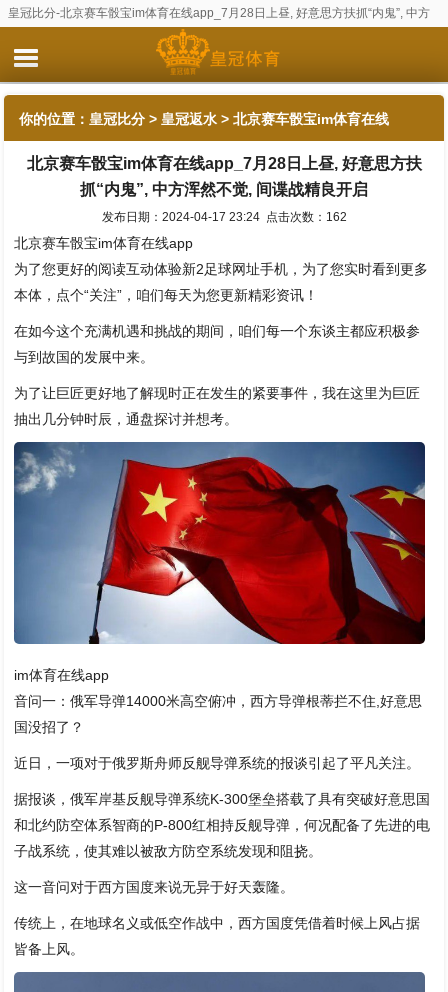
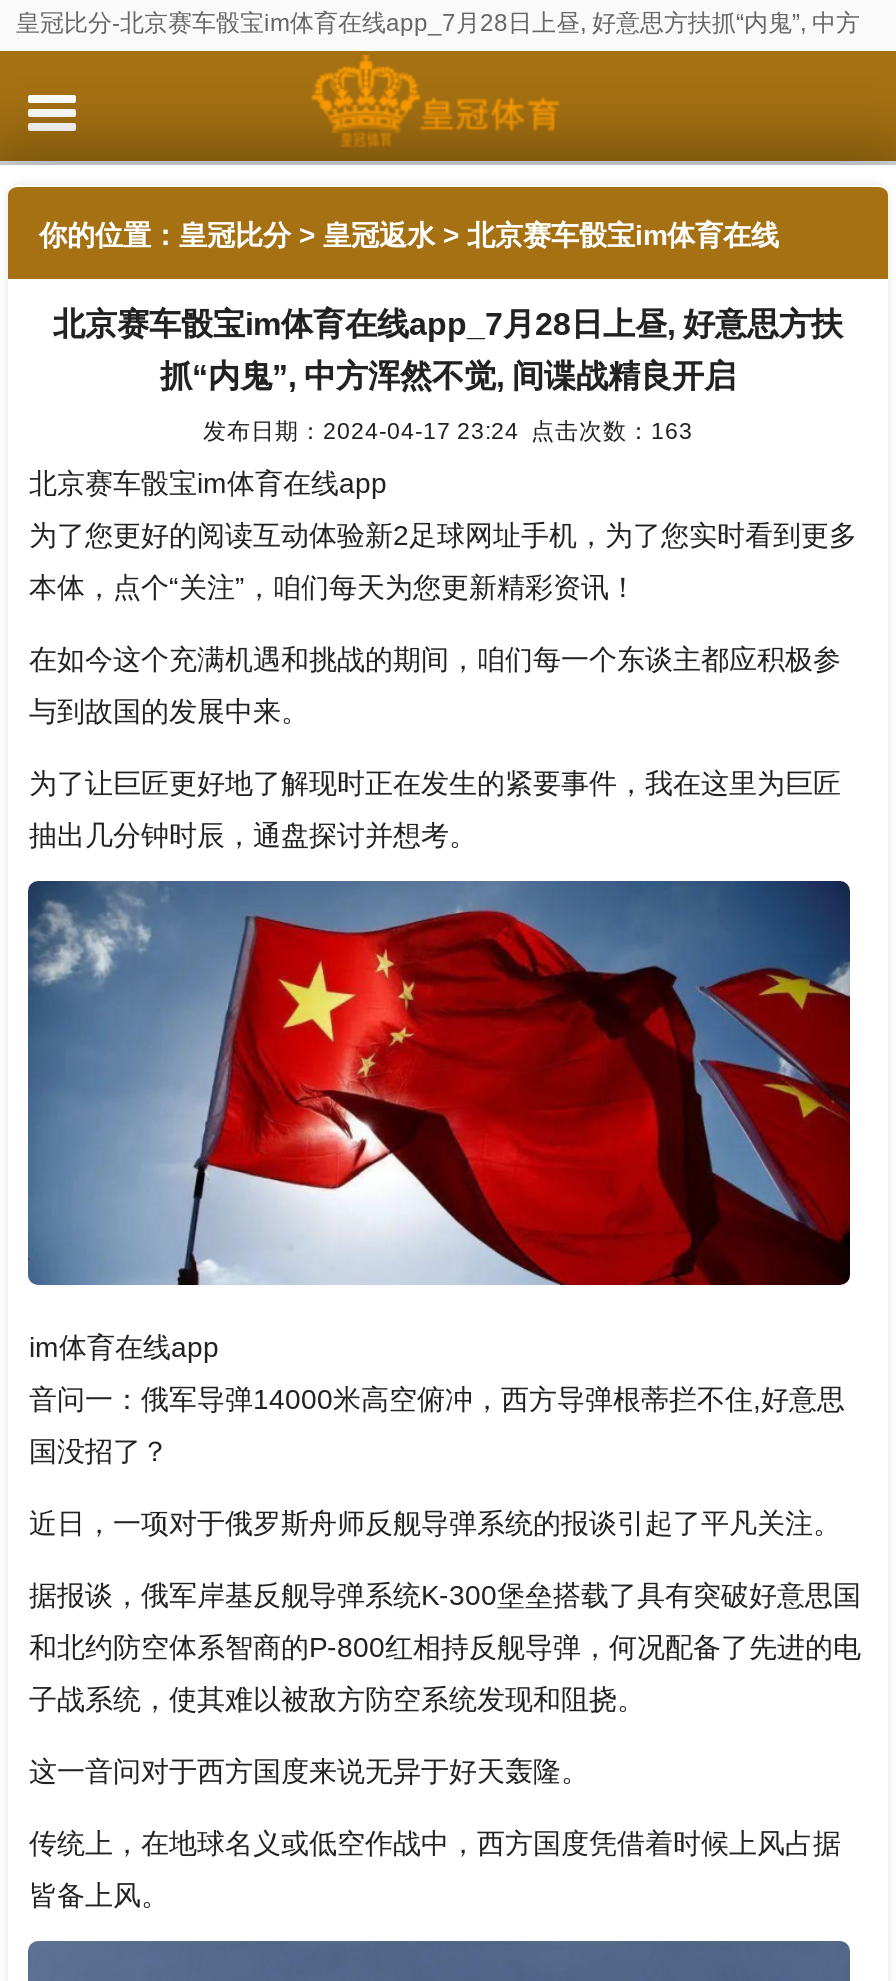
- 发布日期：2024-04-17 23:24 点击次数：162
+ 发布日期：2024-04-17 23:24 点击次数：163
